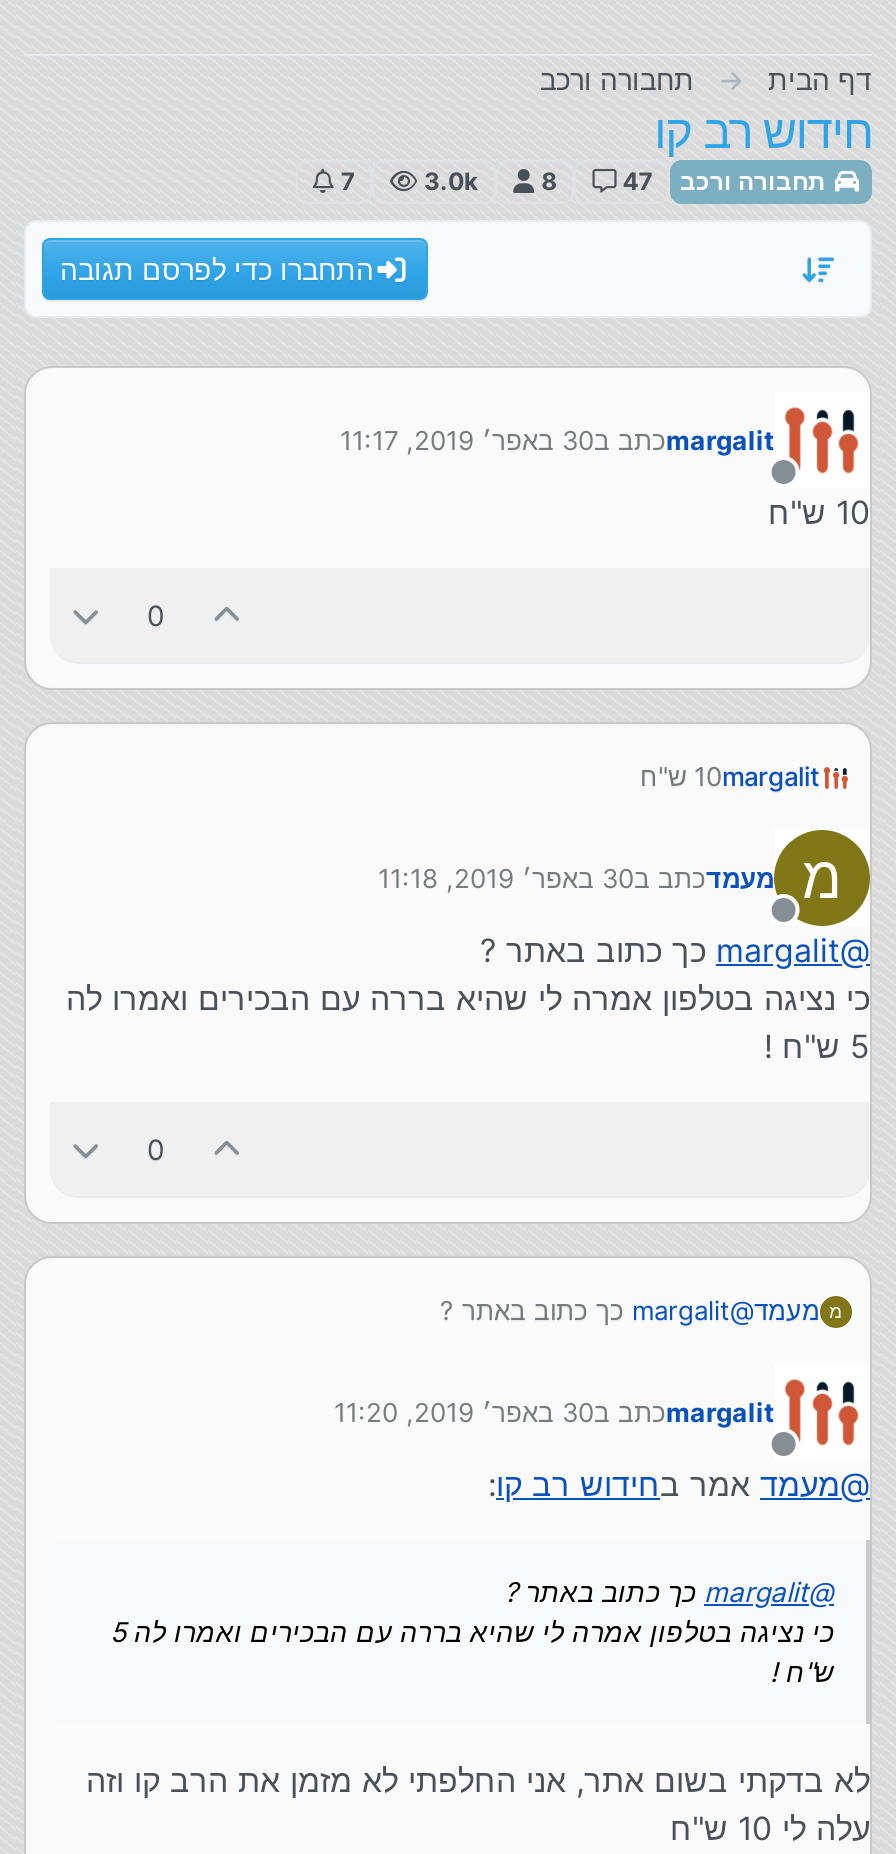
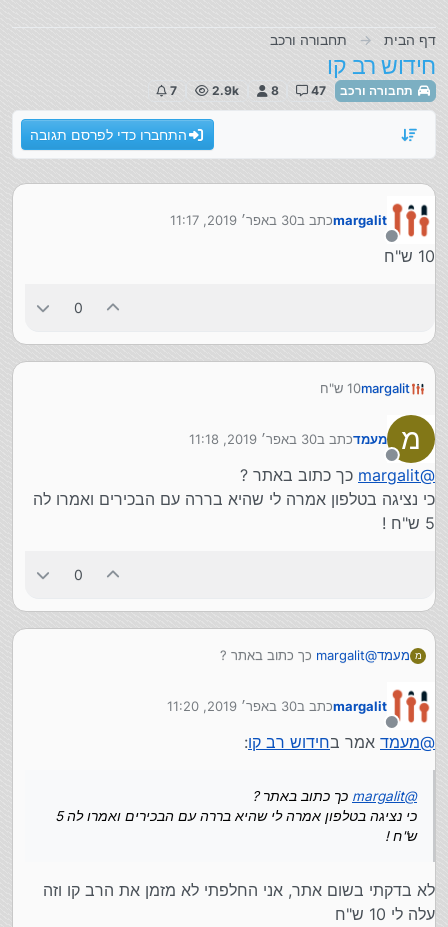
- 3.0k
+ 2.9k
